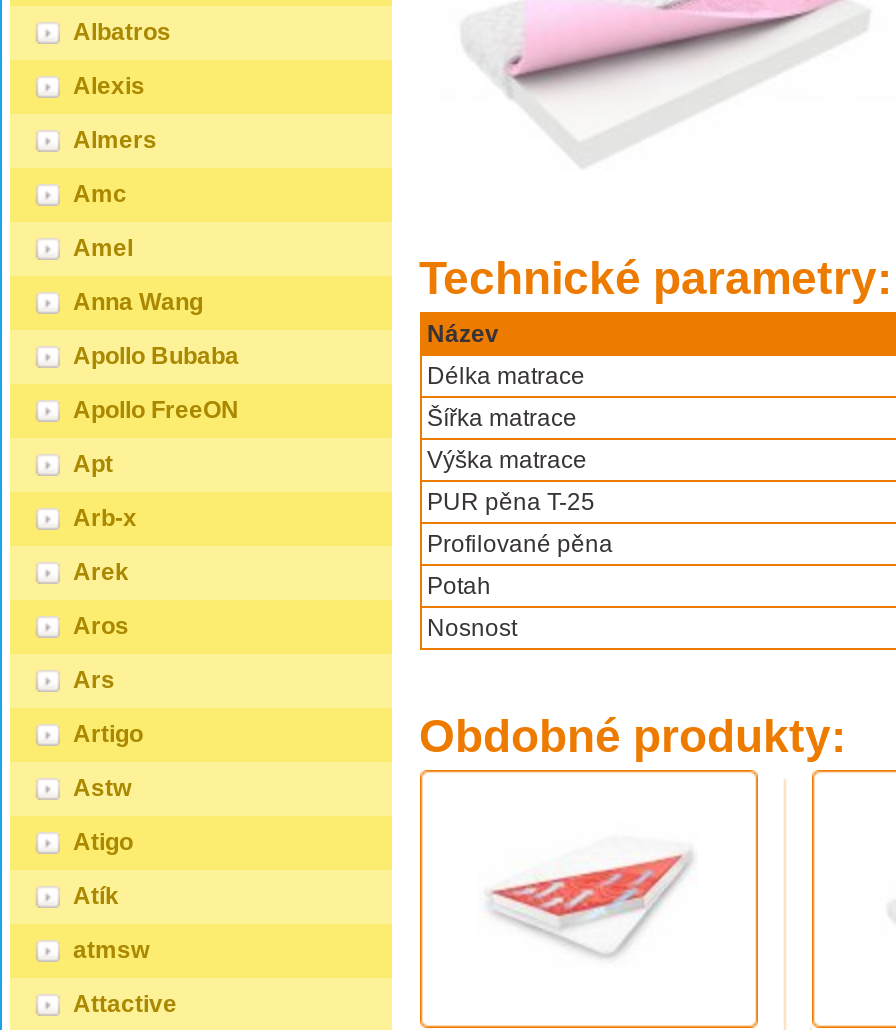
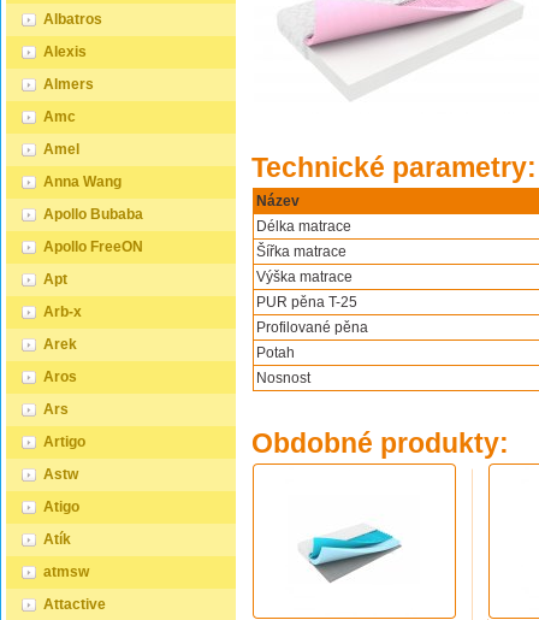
- [image]
+ [image]
